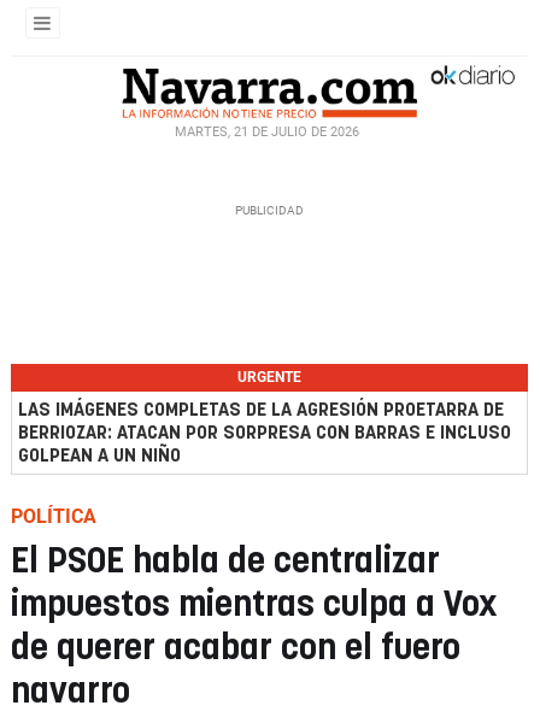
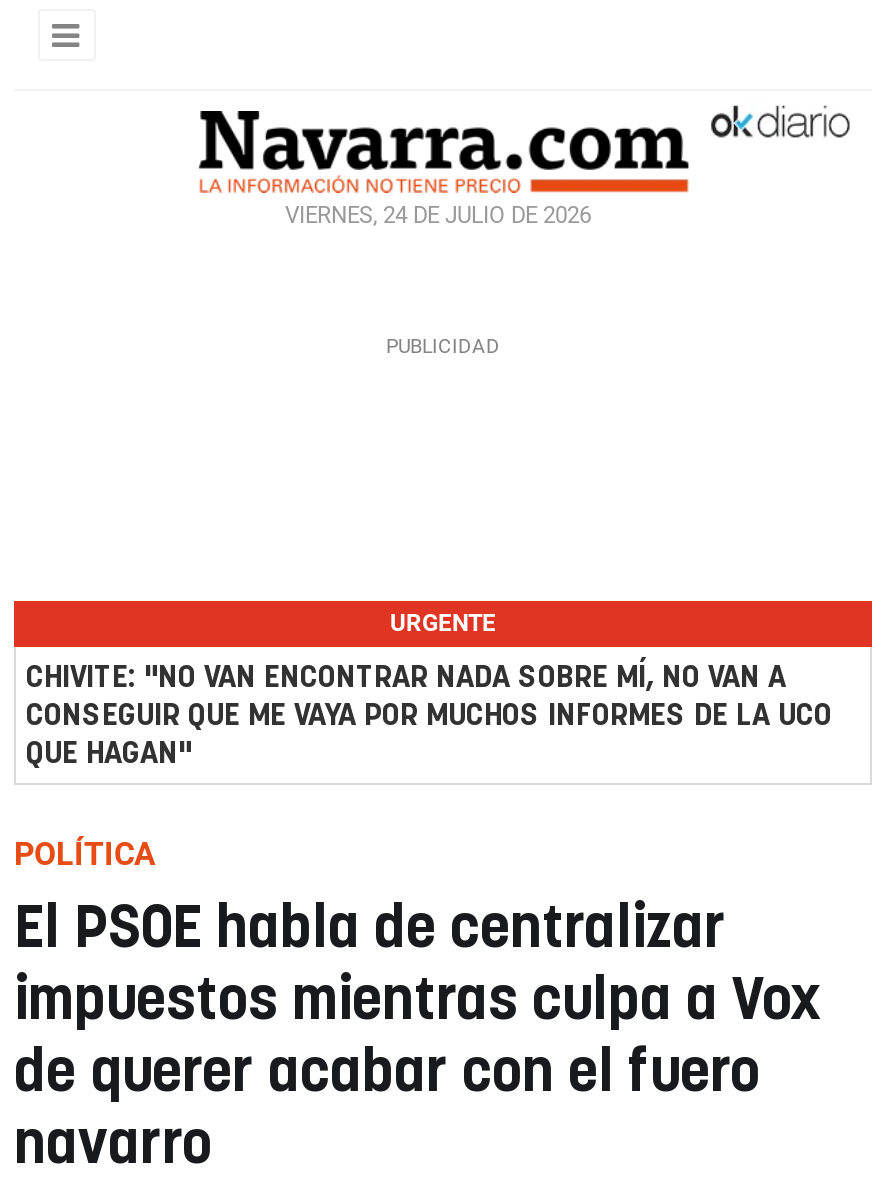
- MARTES, 21 DE JULIO DE 2026
+ VIERNES, 24 DE JULIO DE 2026

- LAS IMÁGENES COMPLETAS DE LA AGRESIÓN PROETARRA DE
- BERRIOZAR: ATACAN POR SORPRESA CON BARRAS E INCLUSO
- GOLPEAN A UN NIÑO
+ CHIVITE: "NO VAN ENCONTRAR NADA SOBRE MÍ, NO VAN A
+ CONSEGUIR QUE ME VAYA POR MUCHOS INFORMES DE LA UCO
+ QUE HAGAN"
